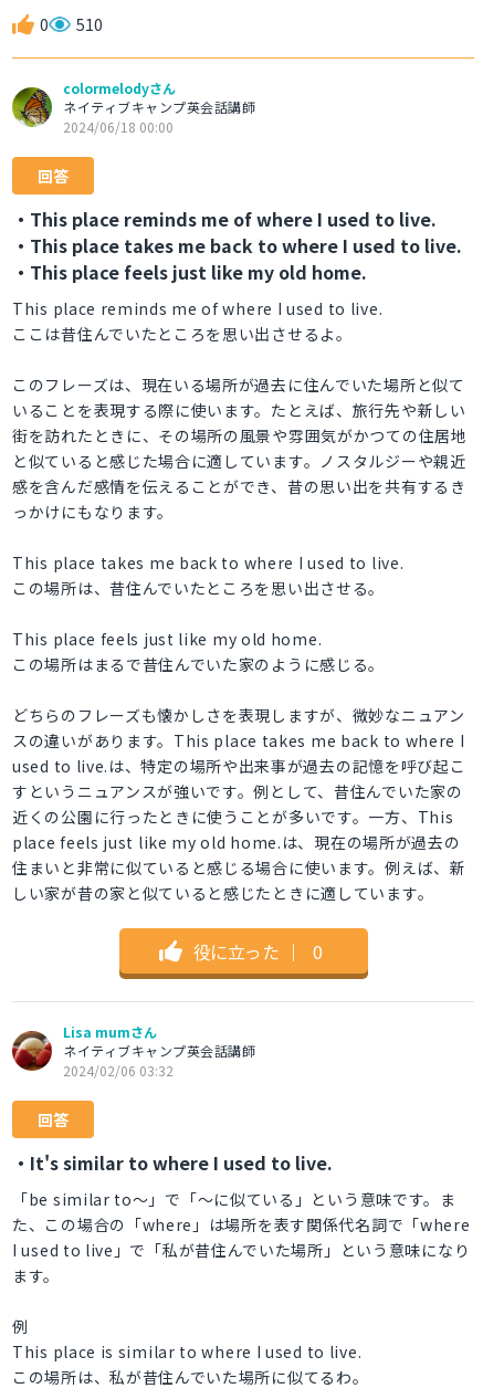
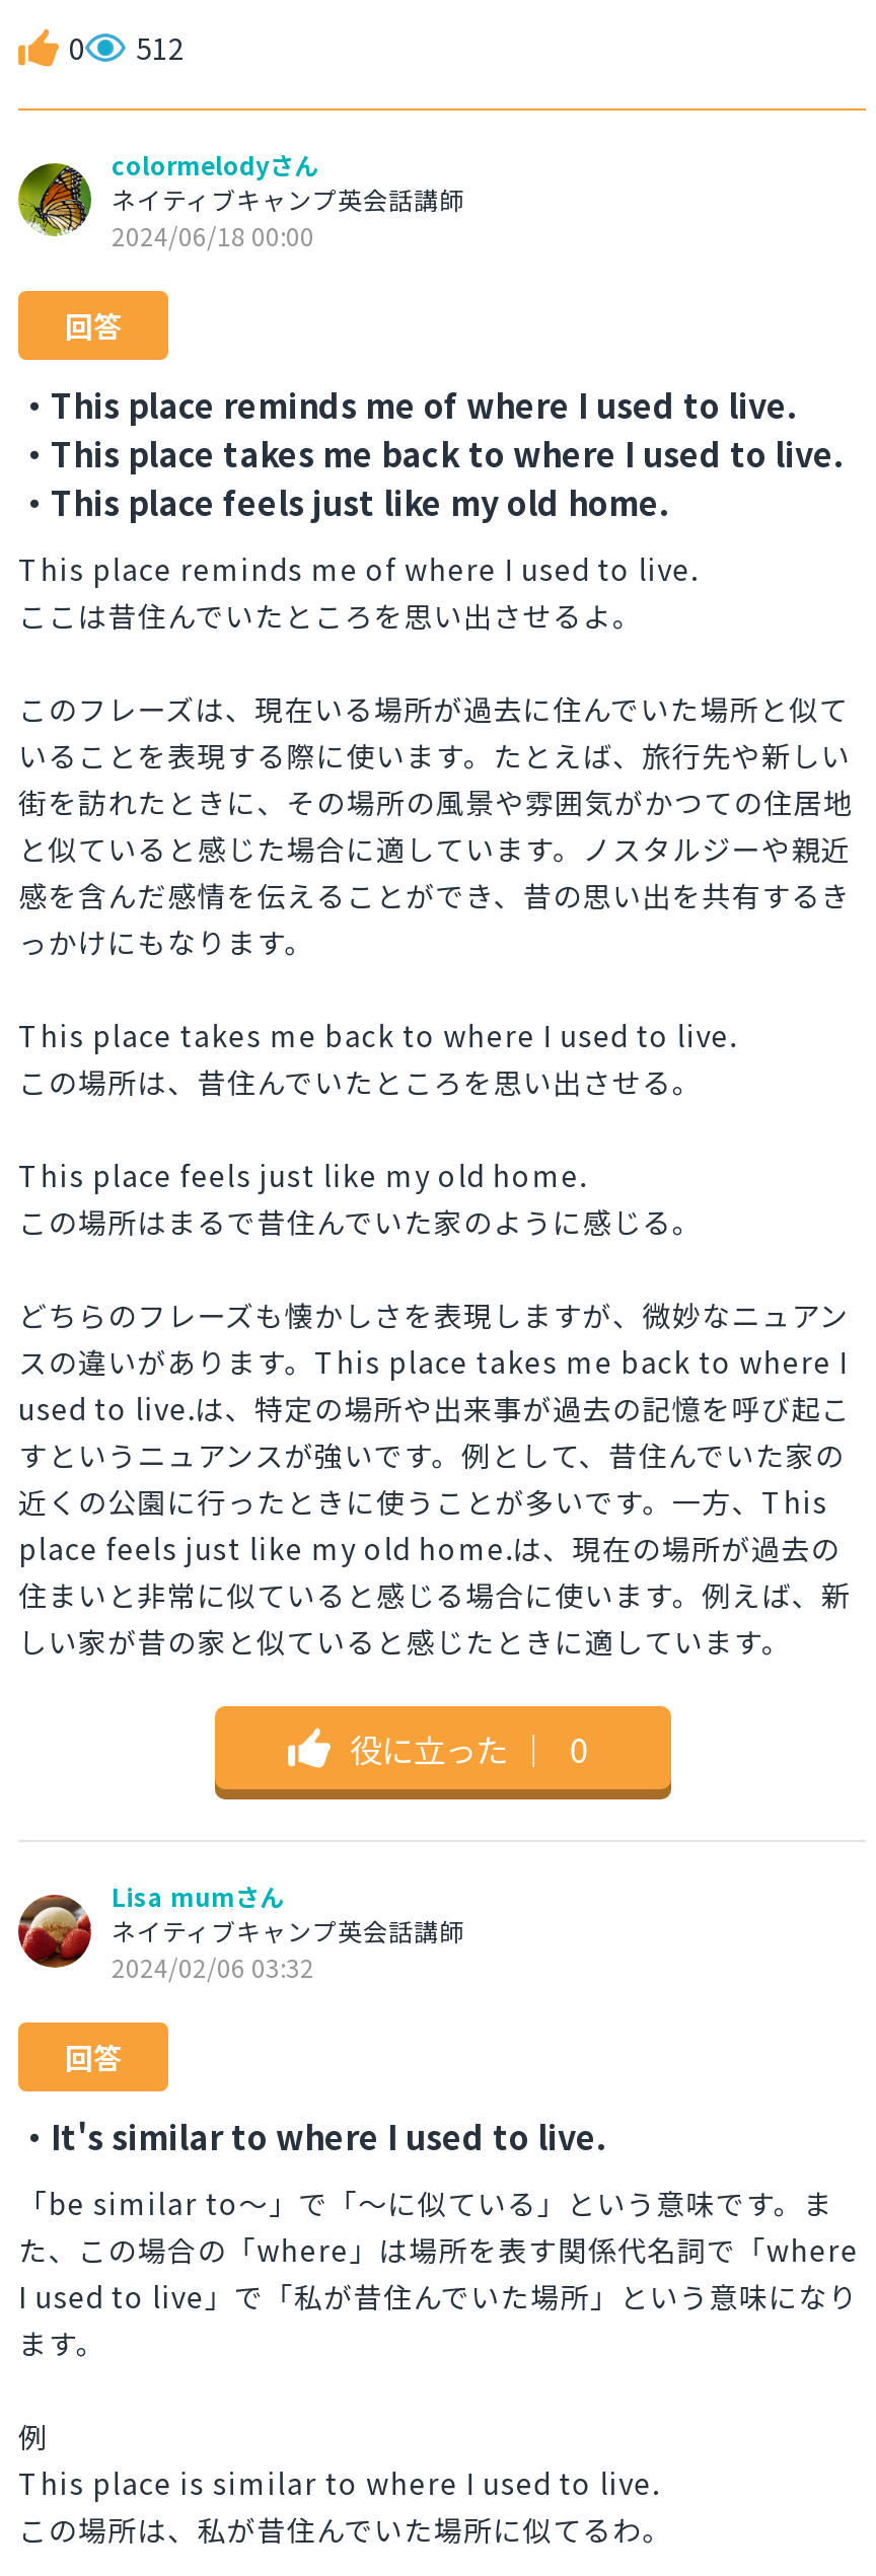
- 0 510
+ 0 512
